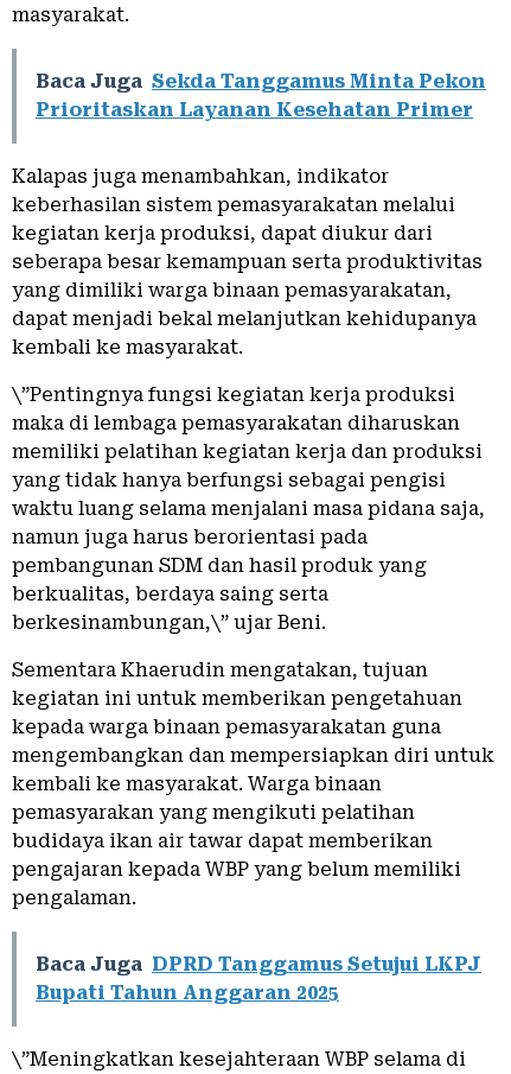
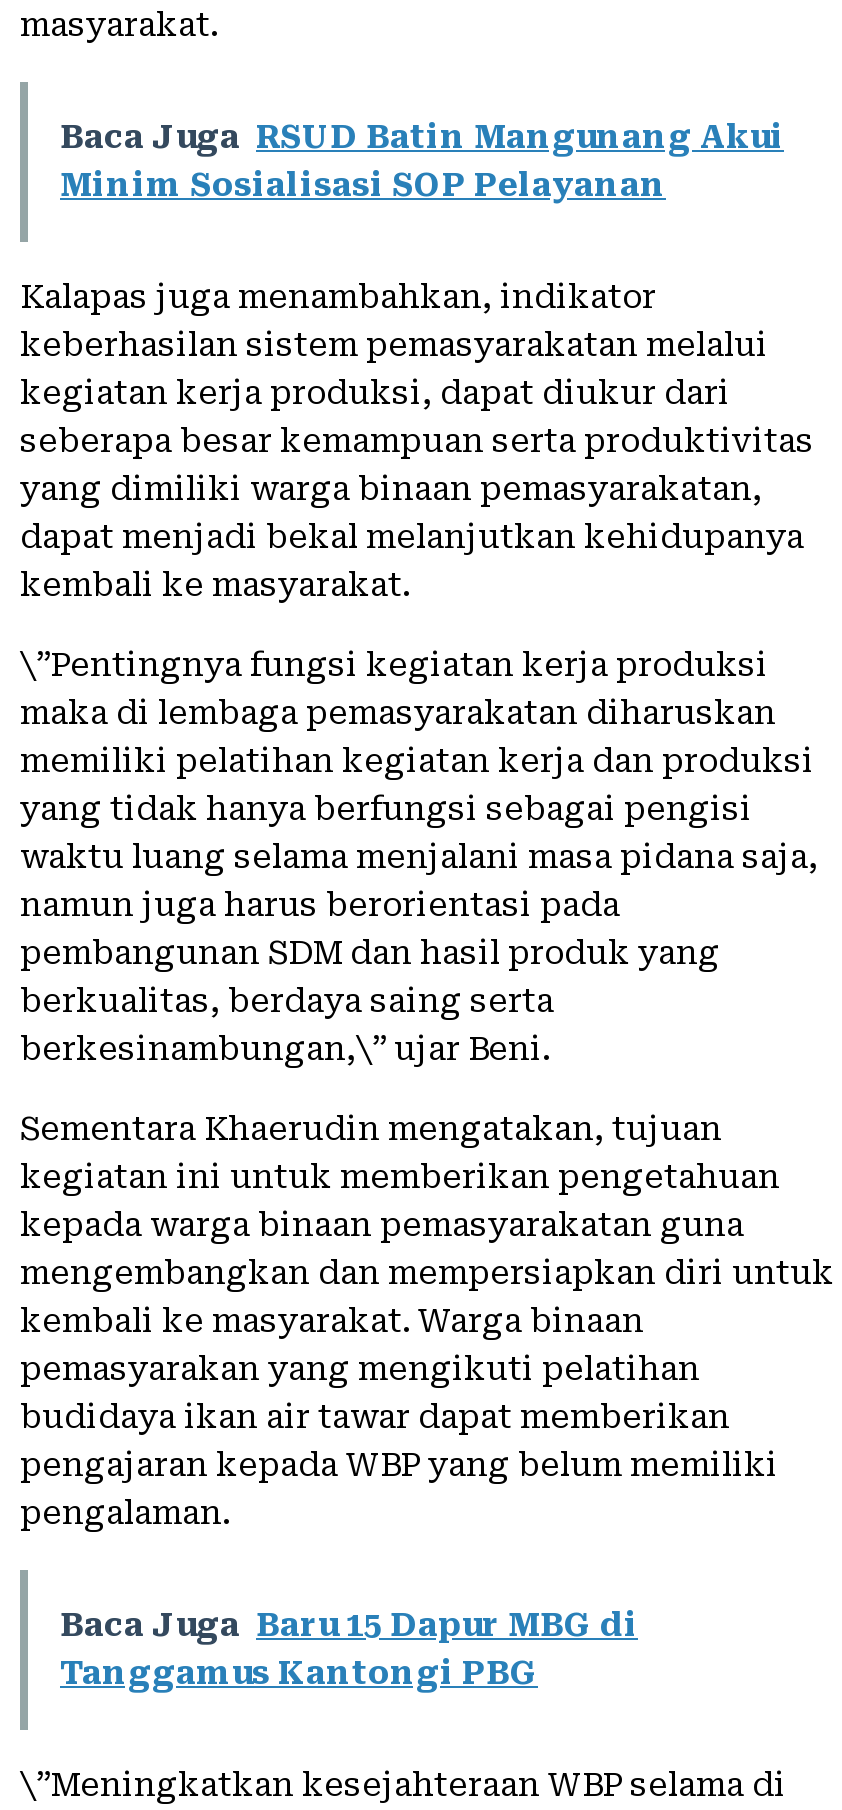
- Baca Juga Sekda Tanggamus Minta Pekon
- Prioritaskan Layanan Kesehatan Primer
+ Baca Juga RSUD Batin Mangunang Akui
+ Minim Sosialisasi SOP Pelayanan

- Baca Juga DPRD Tanggamus Setujui LKPJ
- Bupati Tahun Anggaran 2025
+ Baca Juga Baru 15 Dapur MBG di
+ Tanggamus Kantongi PBG
